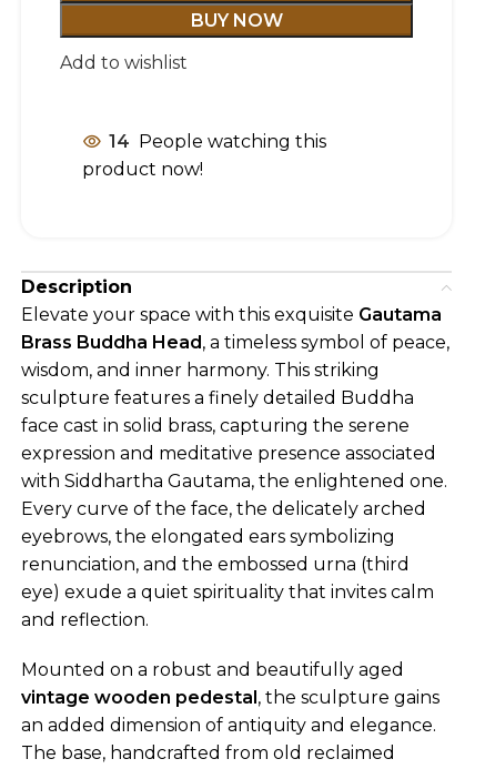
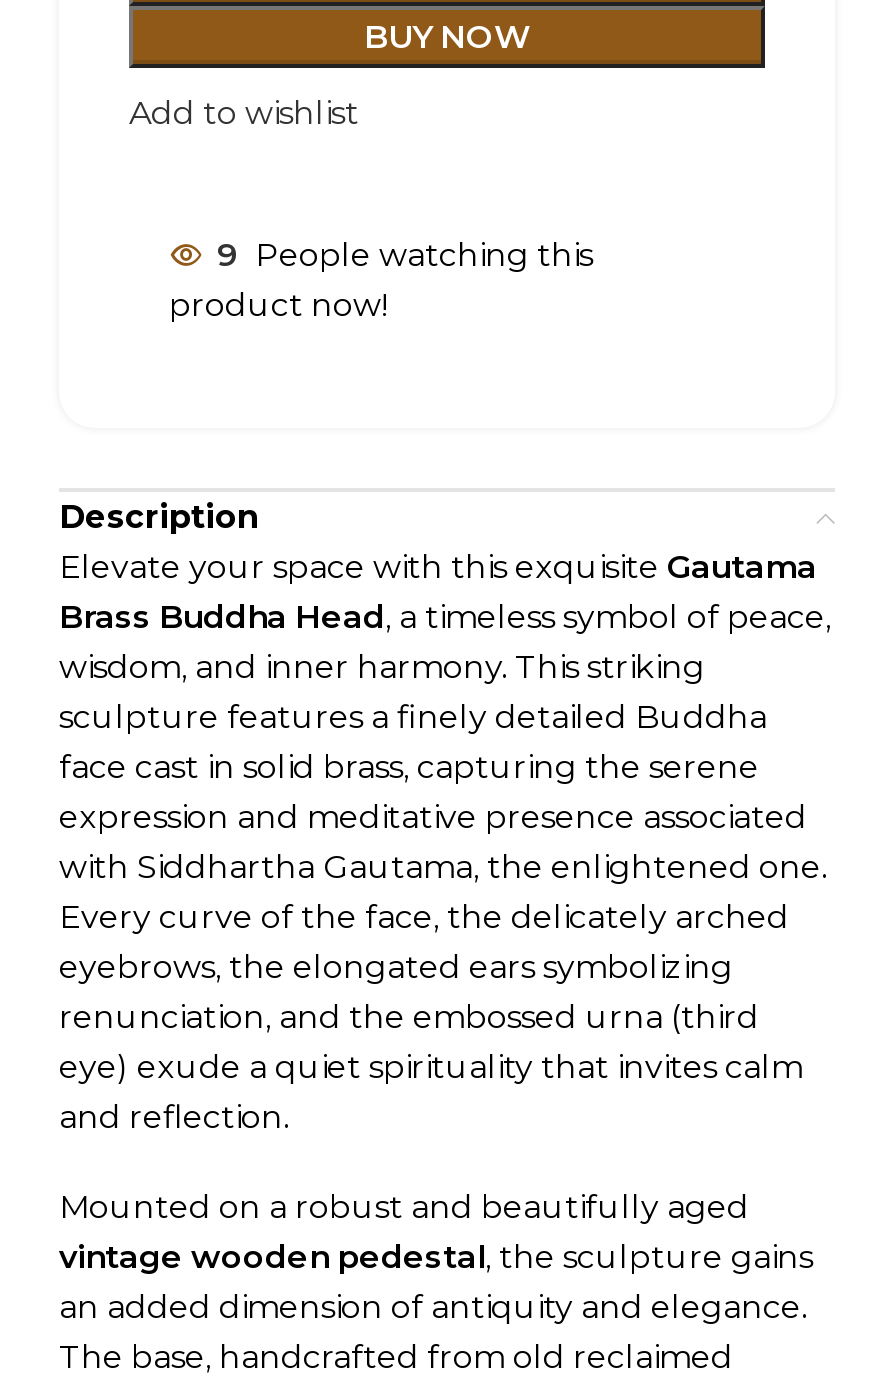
- 14 People watching this
+ 9 People watching this
